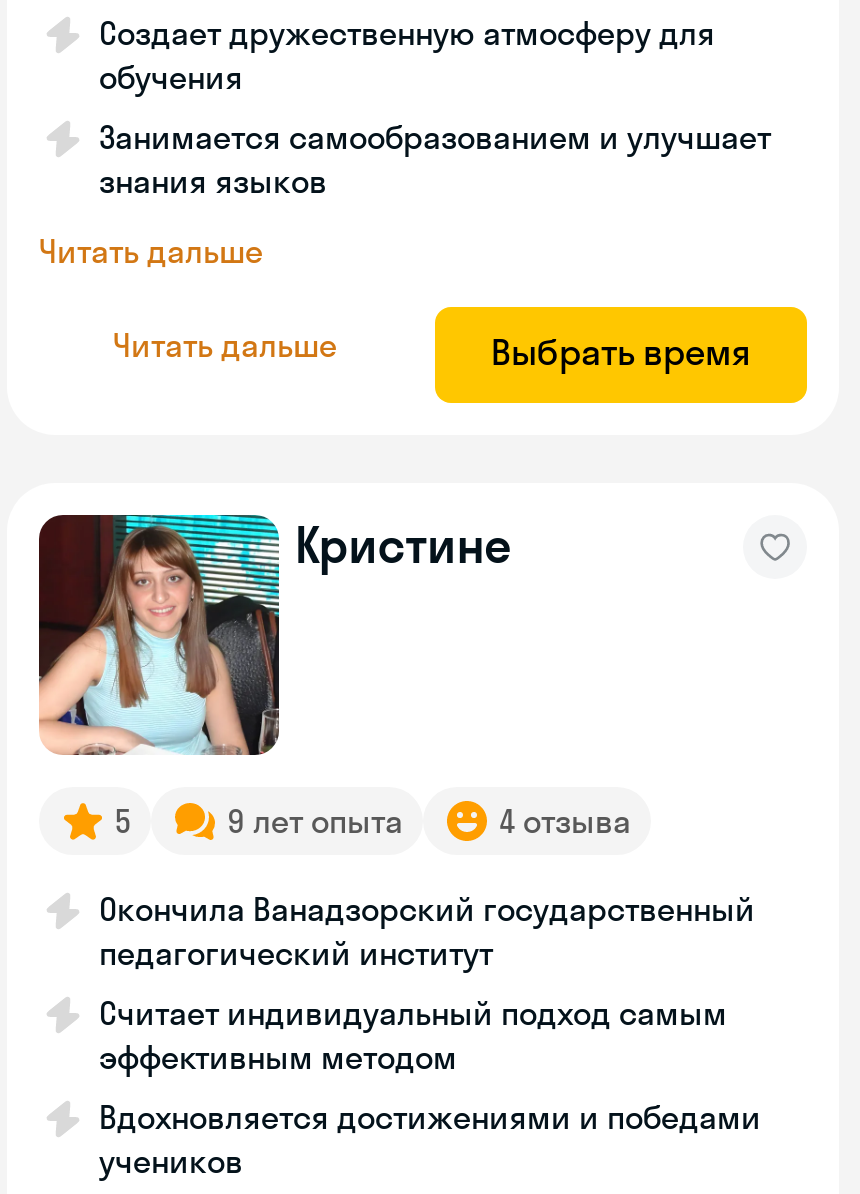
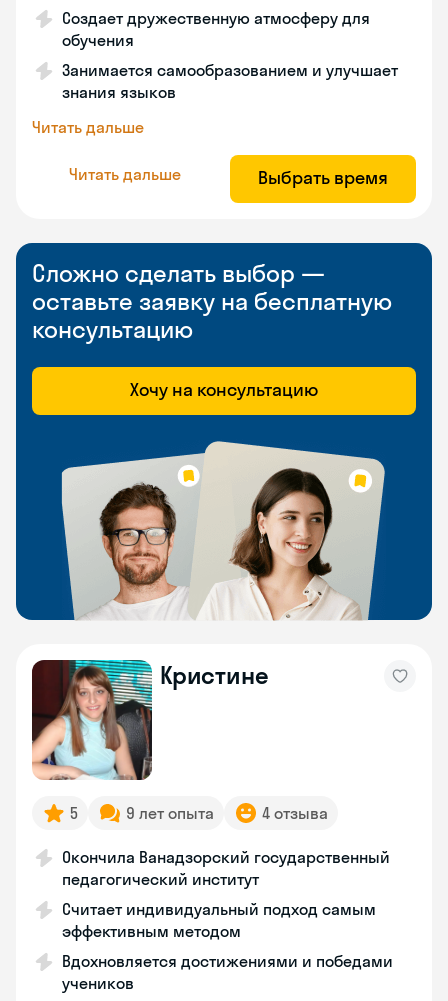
+ [image]
+ Сложно сделать выбор —
+ оставьте заявку на бесплатную
+ консультацию
+ Хочу на консультацию
